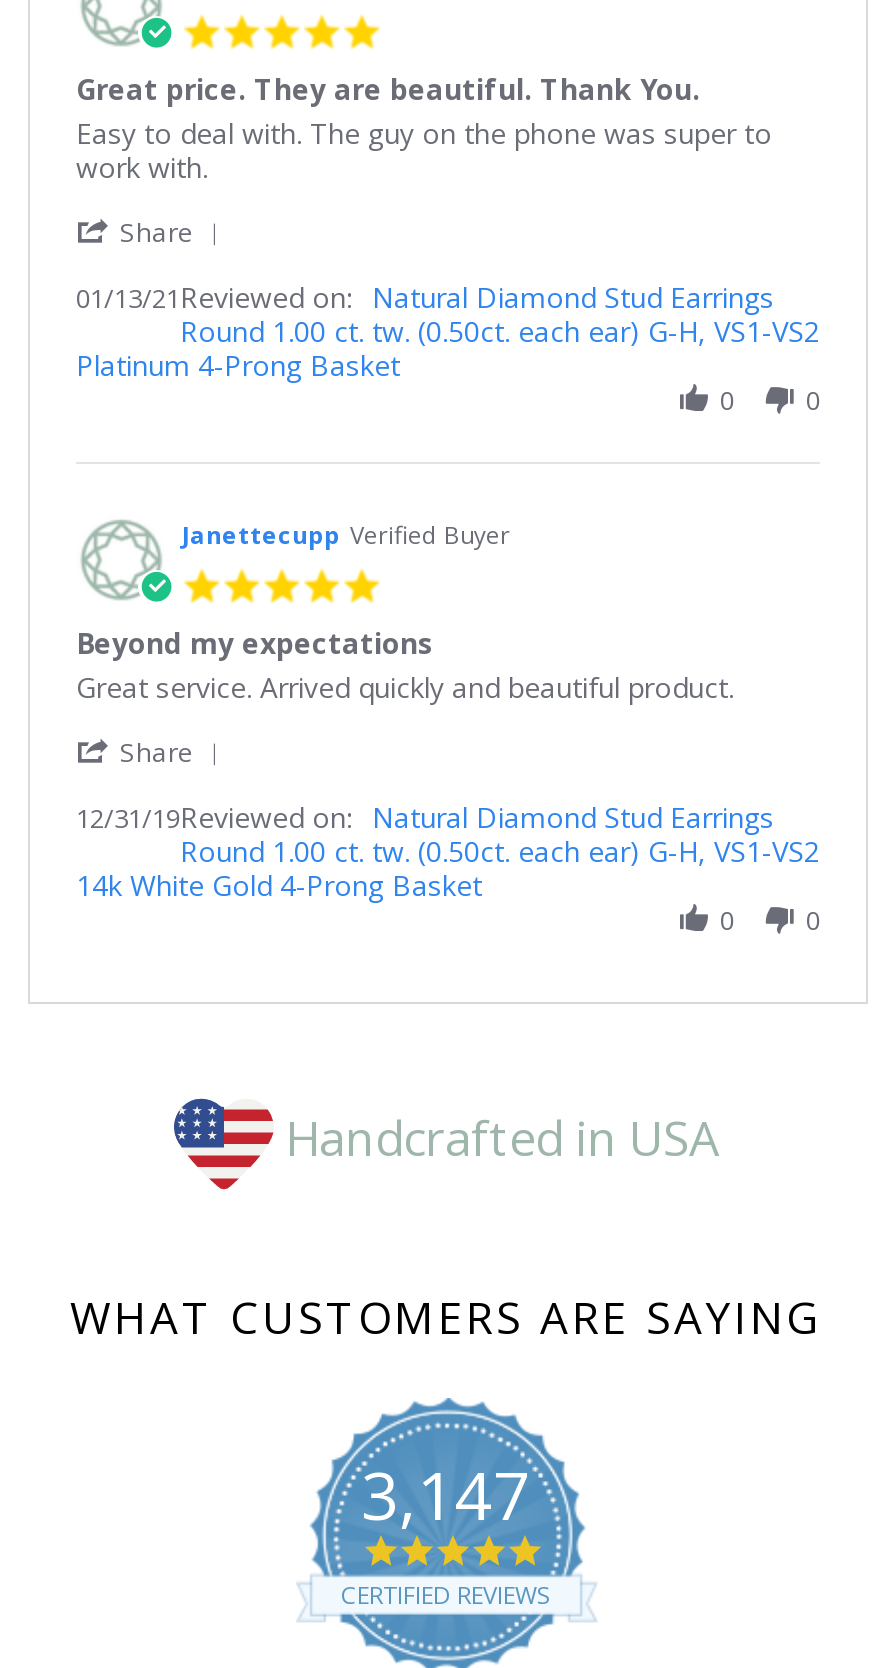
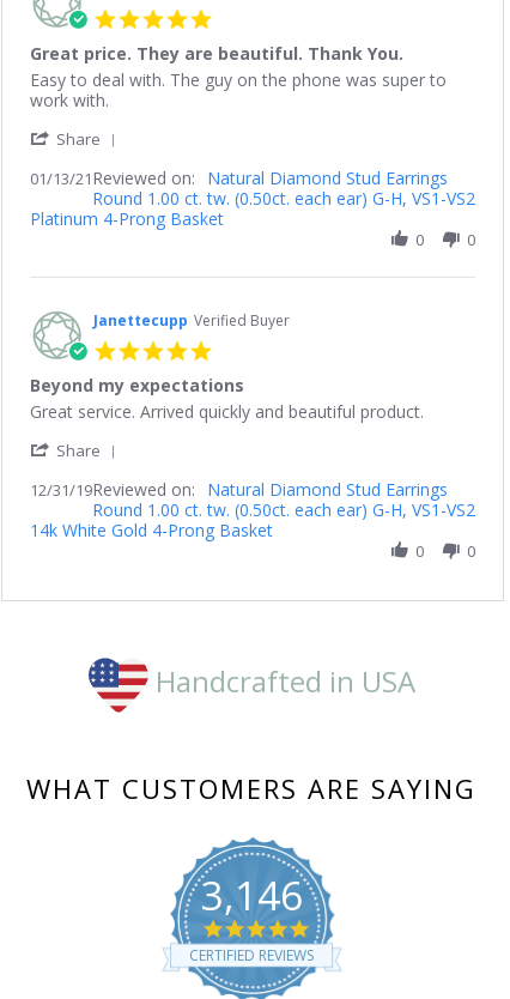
- 3,147
+ 3,146
